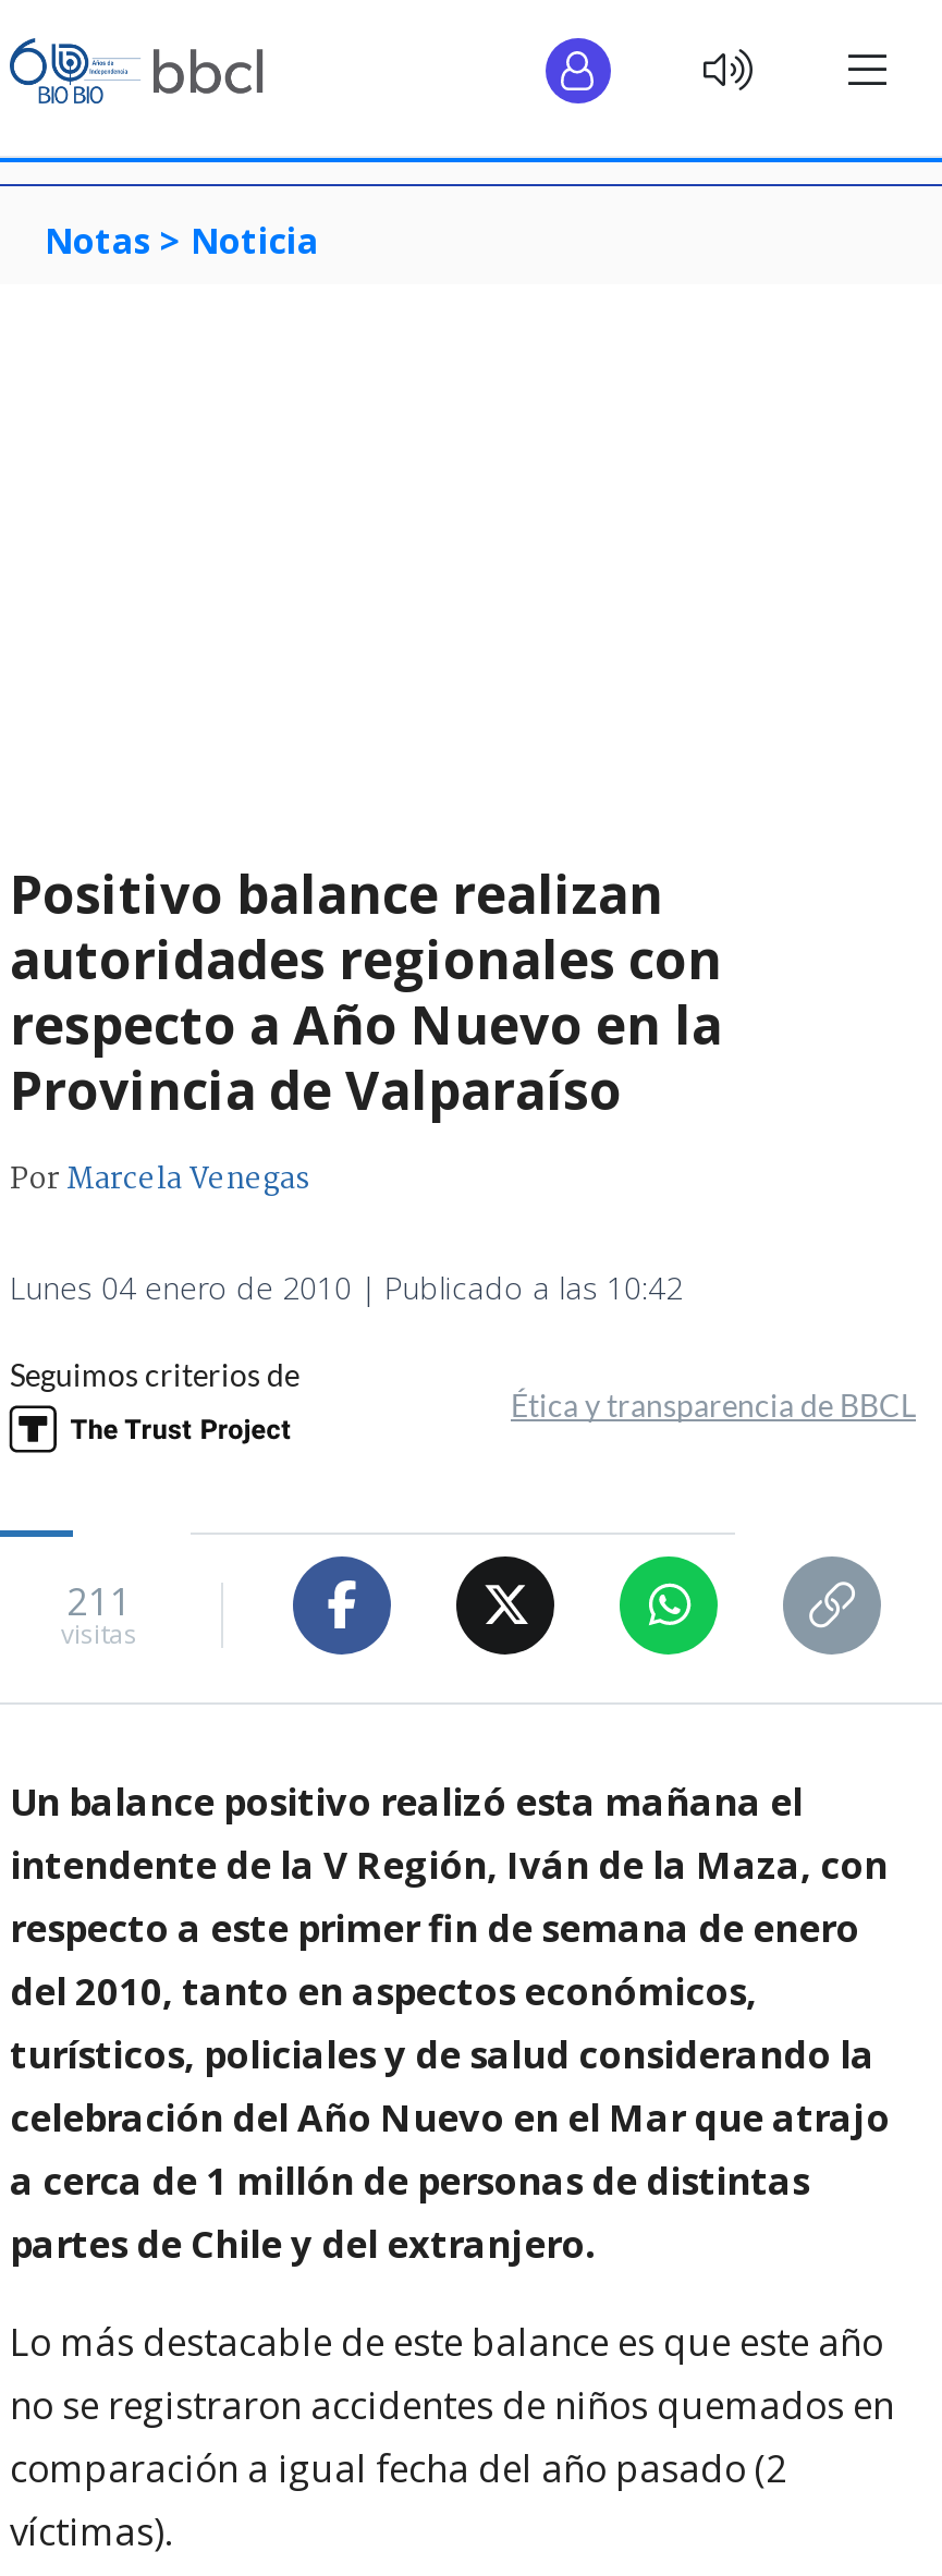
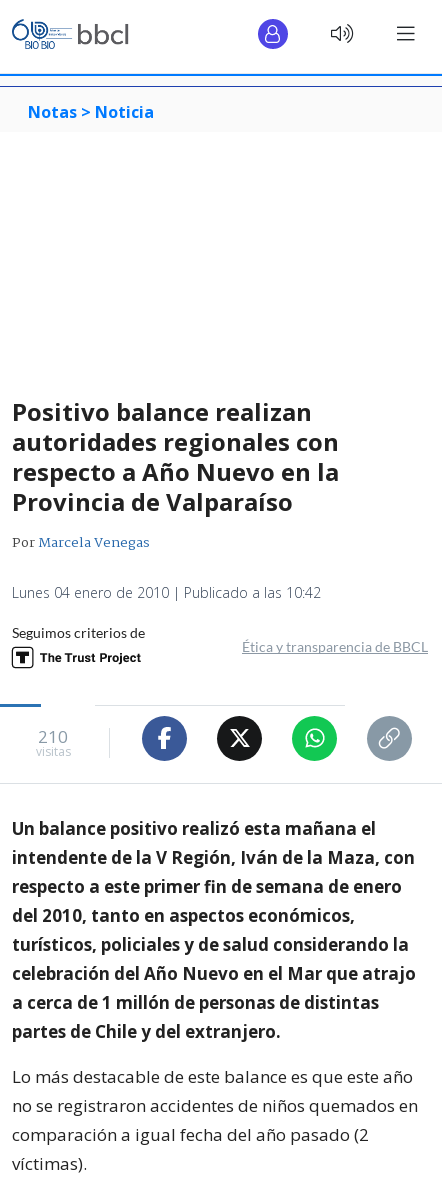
- 211
+ 210
